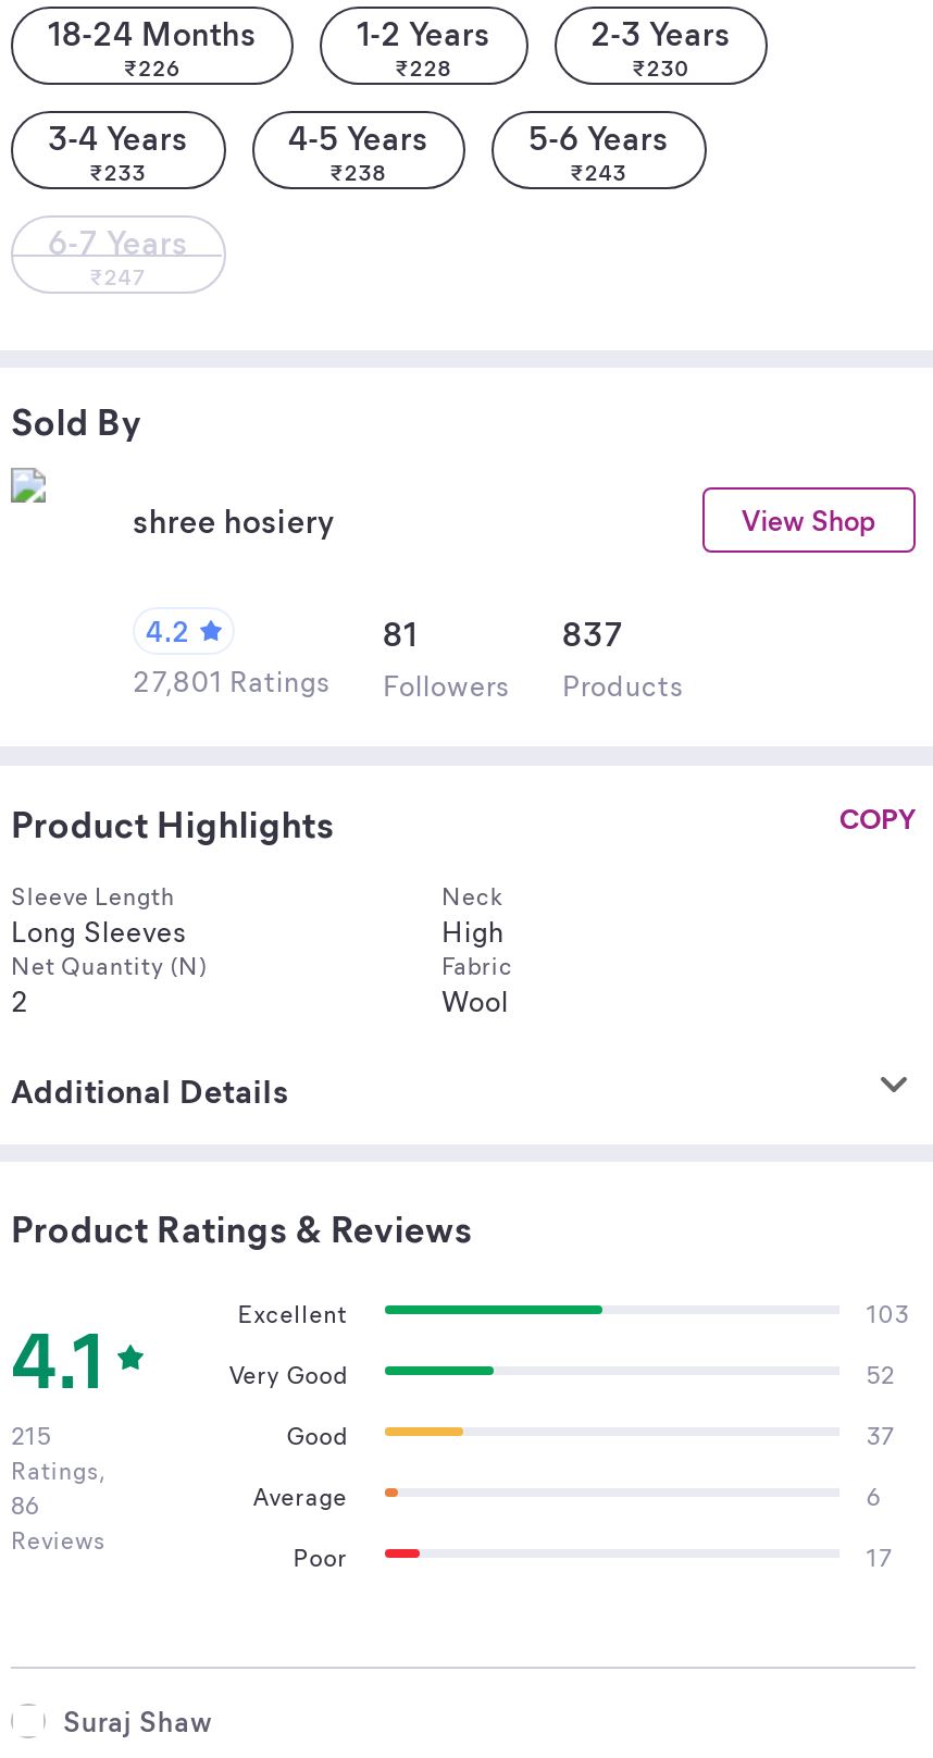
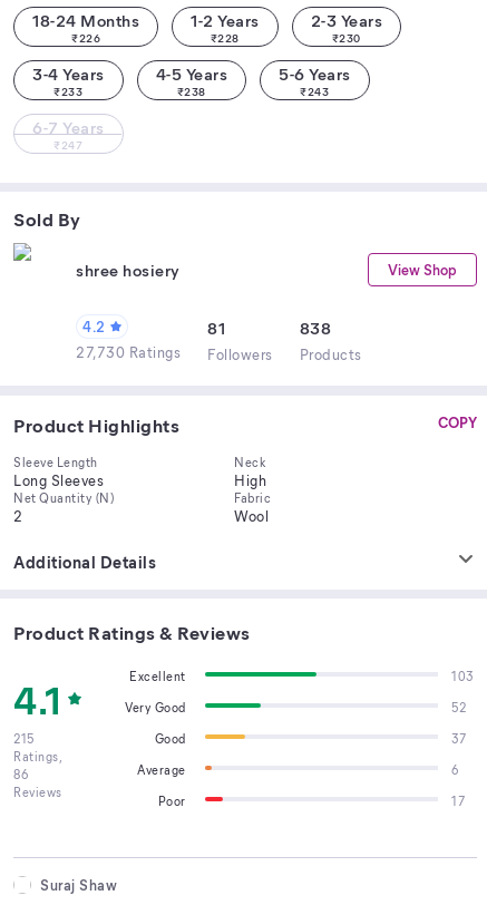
- 837
+ 838

- 27,801 Ratings Followers Products
+ 27,730 Ratings Followers Products
